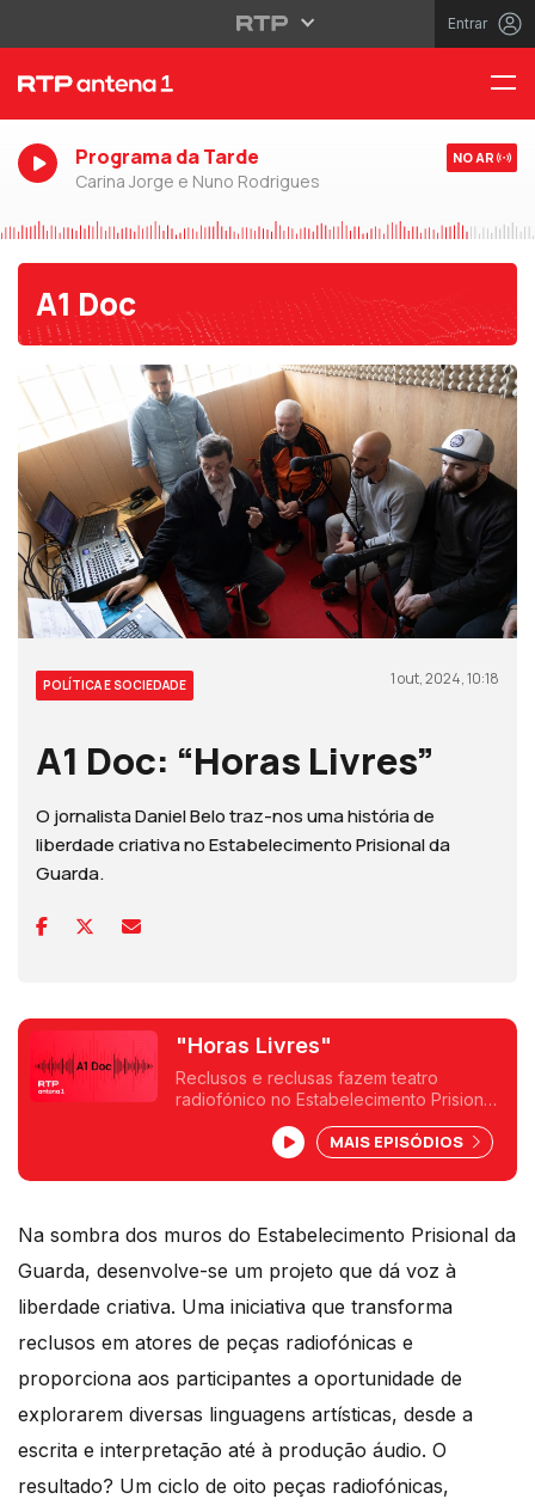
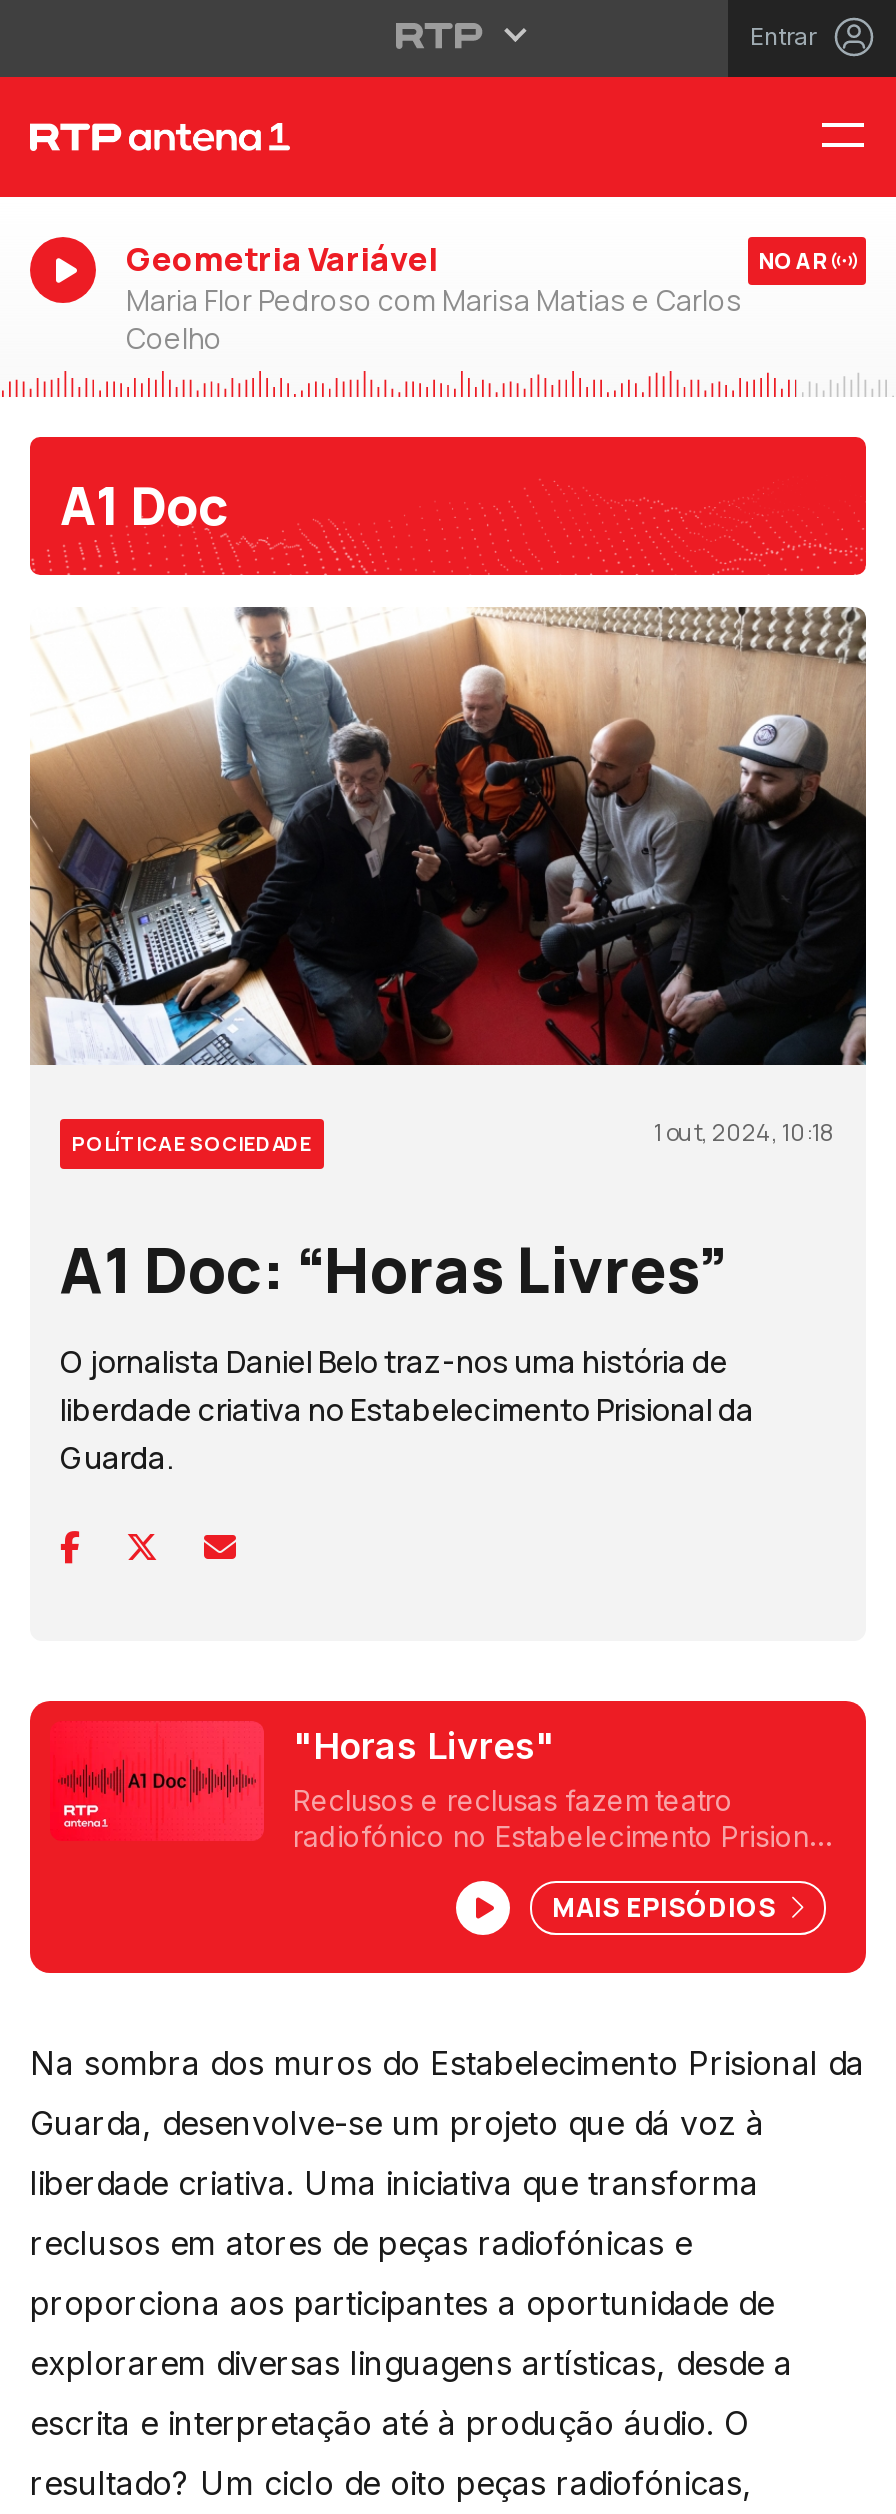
- Programa da Tarde
- Carina Jorge e Nuno Rodrigues
+ Geometria Variável
+ Maria Flor Pedroso com Marisa Matias e Carlos
+ Coelho
